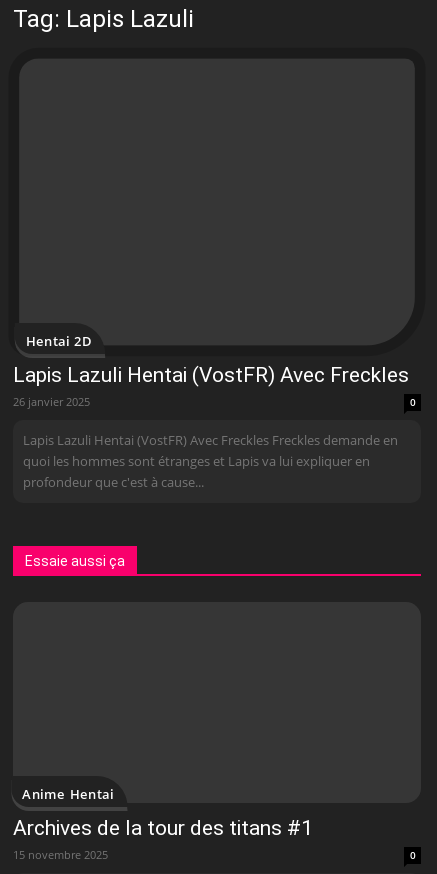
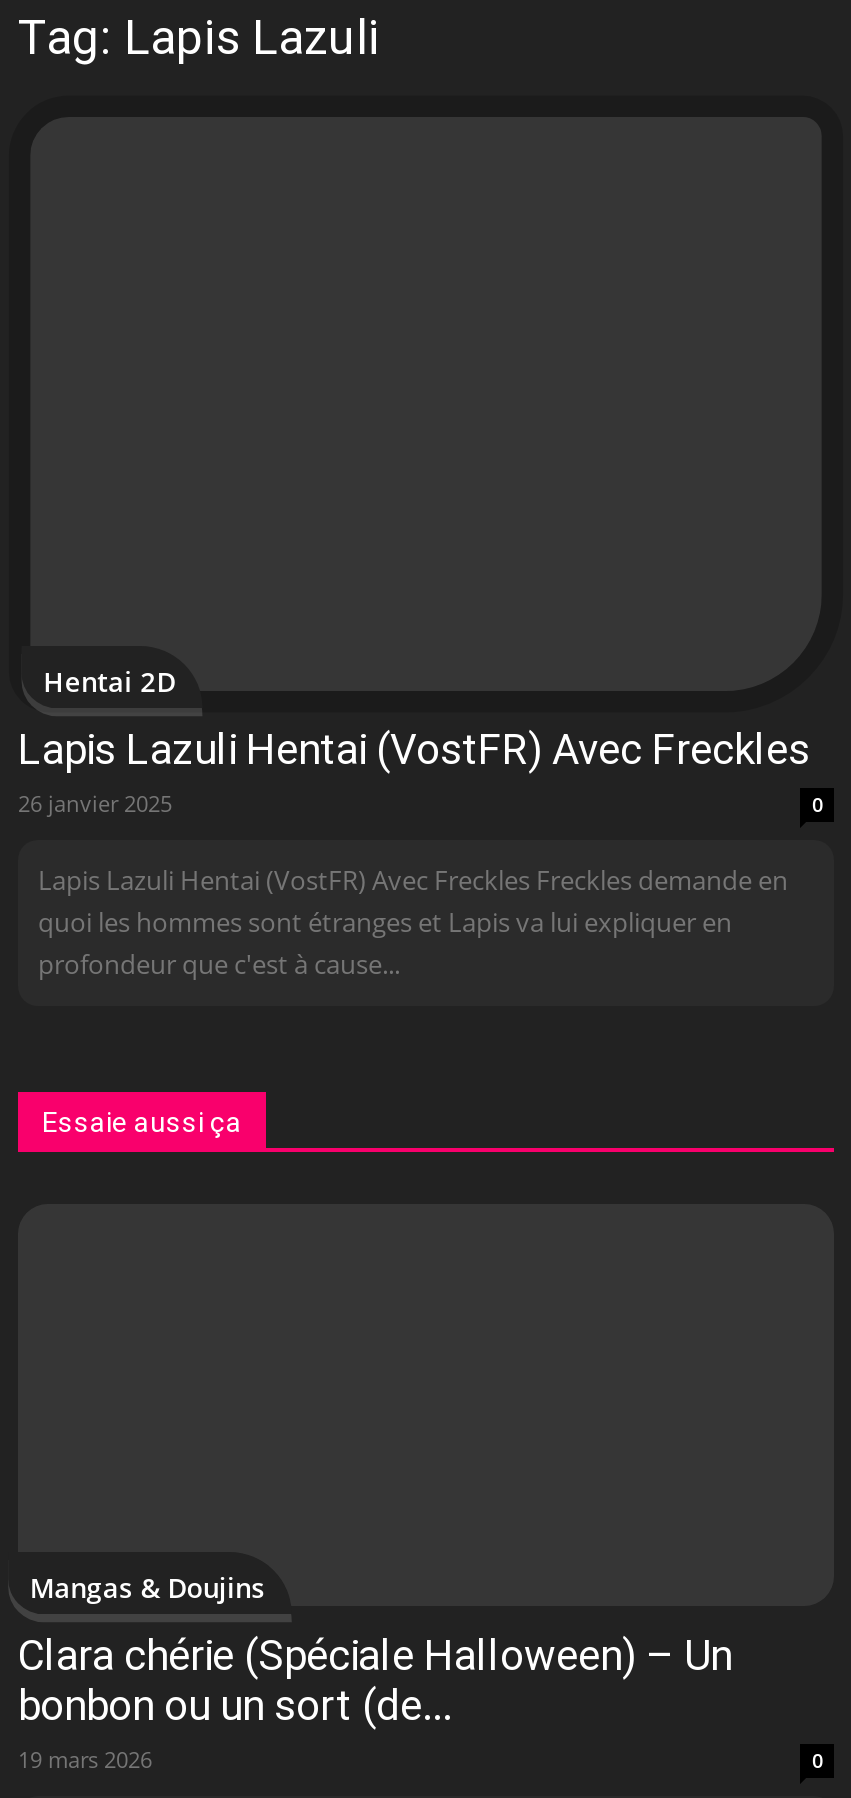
- Anime Hentai
+ Mangas & Doujins

- Archives de la tour des titans #1
- 15 novembre 2025
+ Clara chérie (Spéciale Halloween) – Un
+ bonbon ou un sort (de...
+ 19 mars 2026
